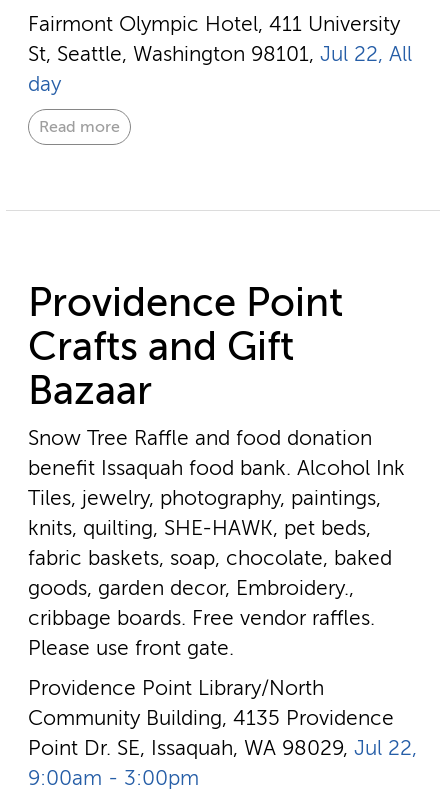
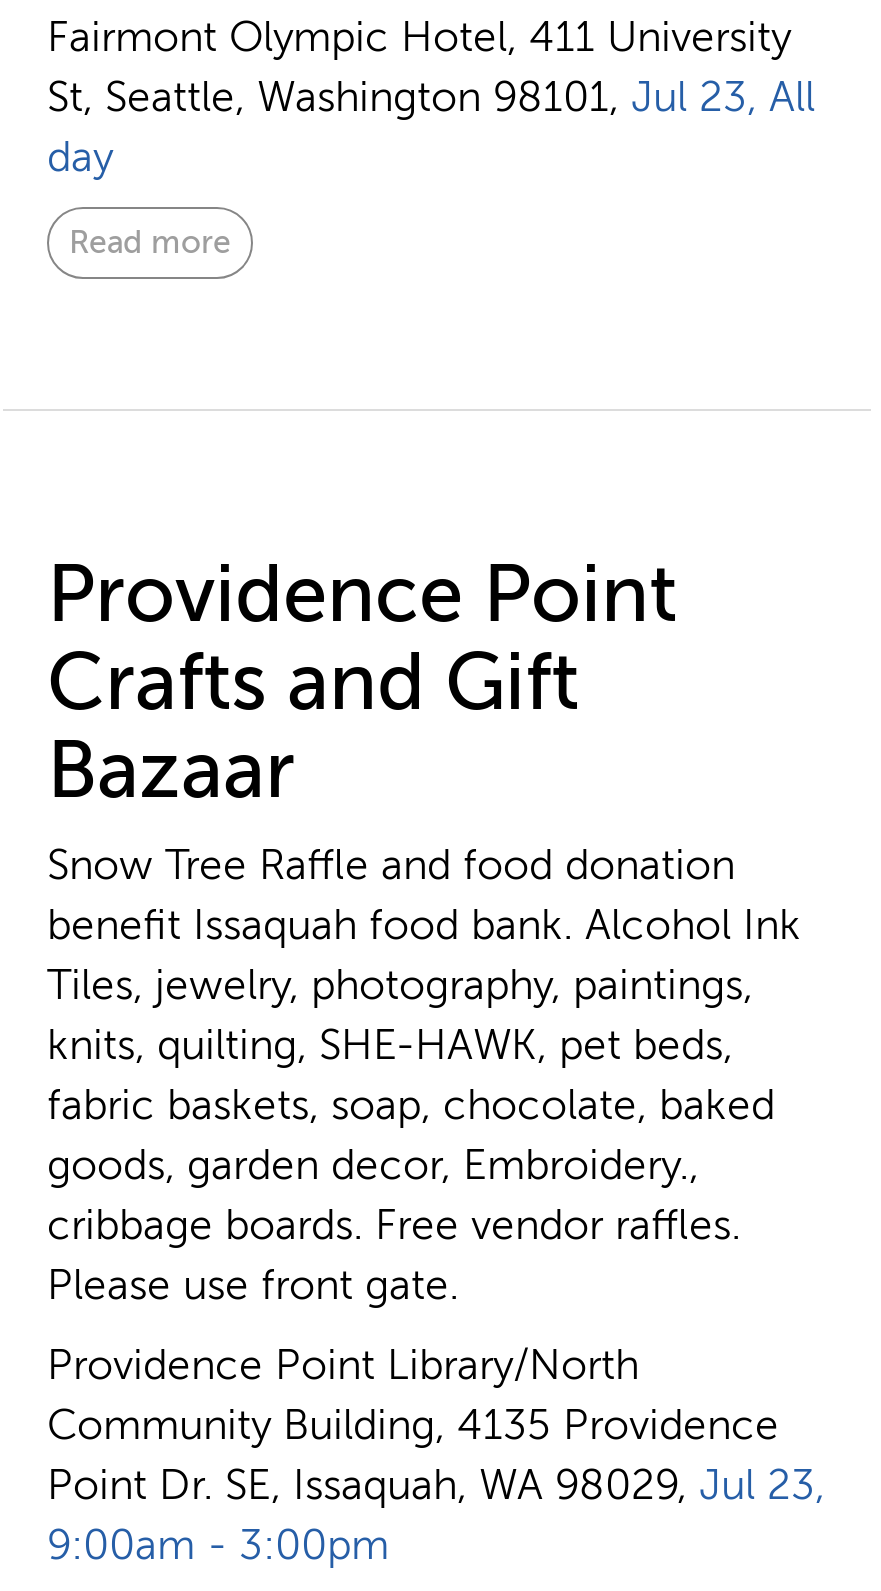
- St, Seattle, Washington 98101, Jul 22, All
+ St, Seattle, Washington 98101, Jul 23, All

- Point Dr. SE, Issaquah, WA 98029, Jul 22,
+ Point Dr. SE, Issaquah, WA 98029, Jul 23,
